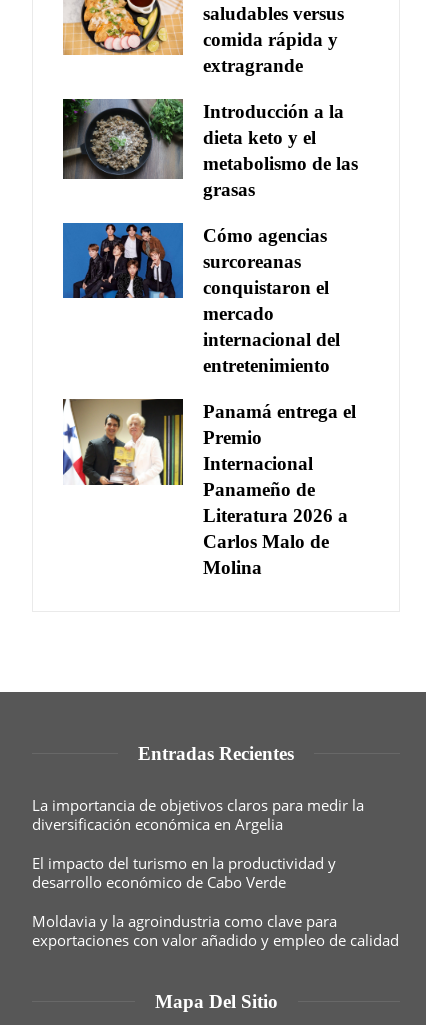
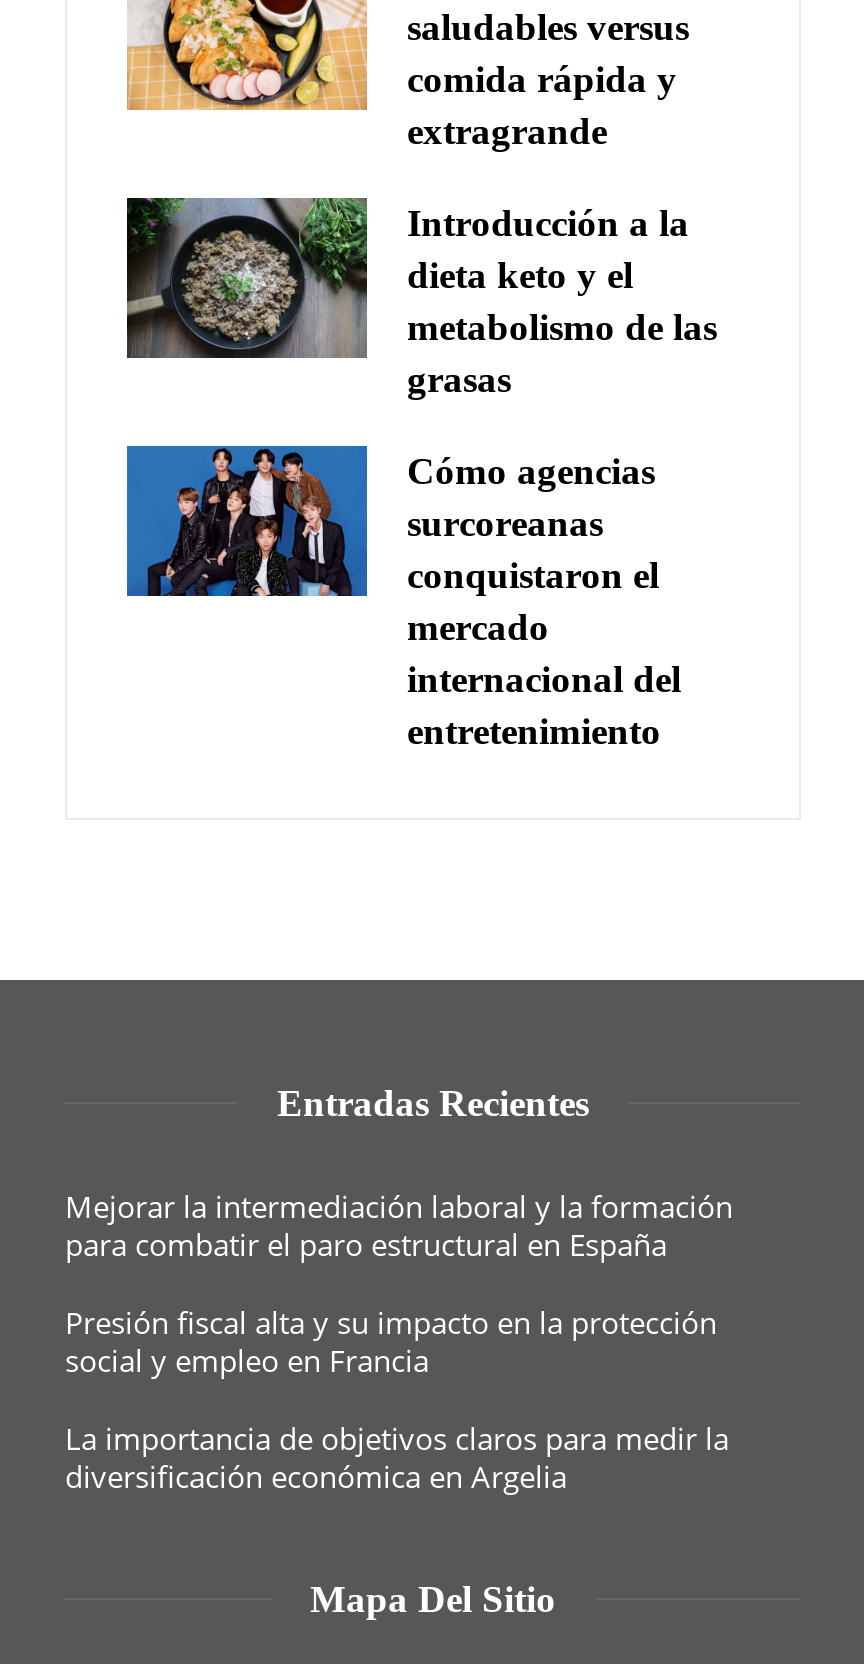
- [image]
- Panamá entrega el
- Premio
- Internacional
- Panameño de
- Literatura 2026 a
- Carlos Malo de
- Molina

+ Mejorar la intermediación laboral y la formación
+ para combatir el paro estructural en España
+ Presión fiscal alta y su impacto en la protección
+ social y empleo en Francia

- El impacto del turismo en la productividad y
- desarrollo económico de Cabo Verde
- Moldavia y la agroindustria como clave para
- exportaciones con valor añadido y empleo de calidad
